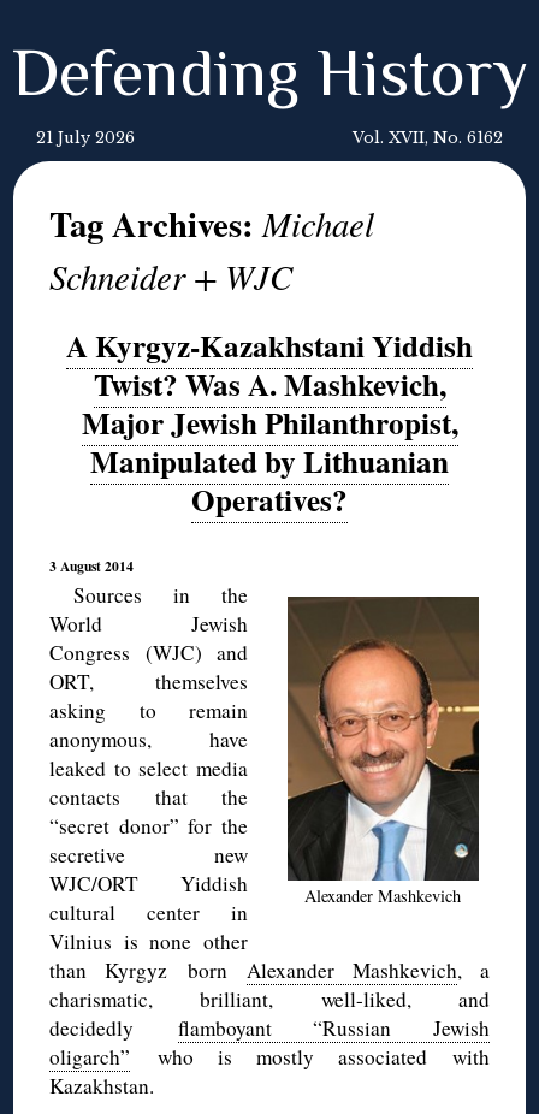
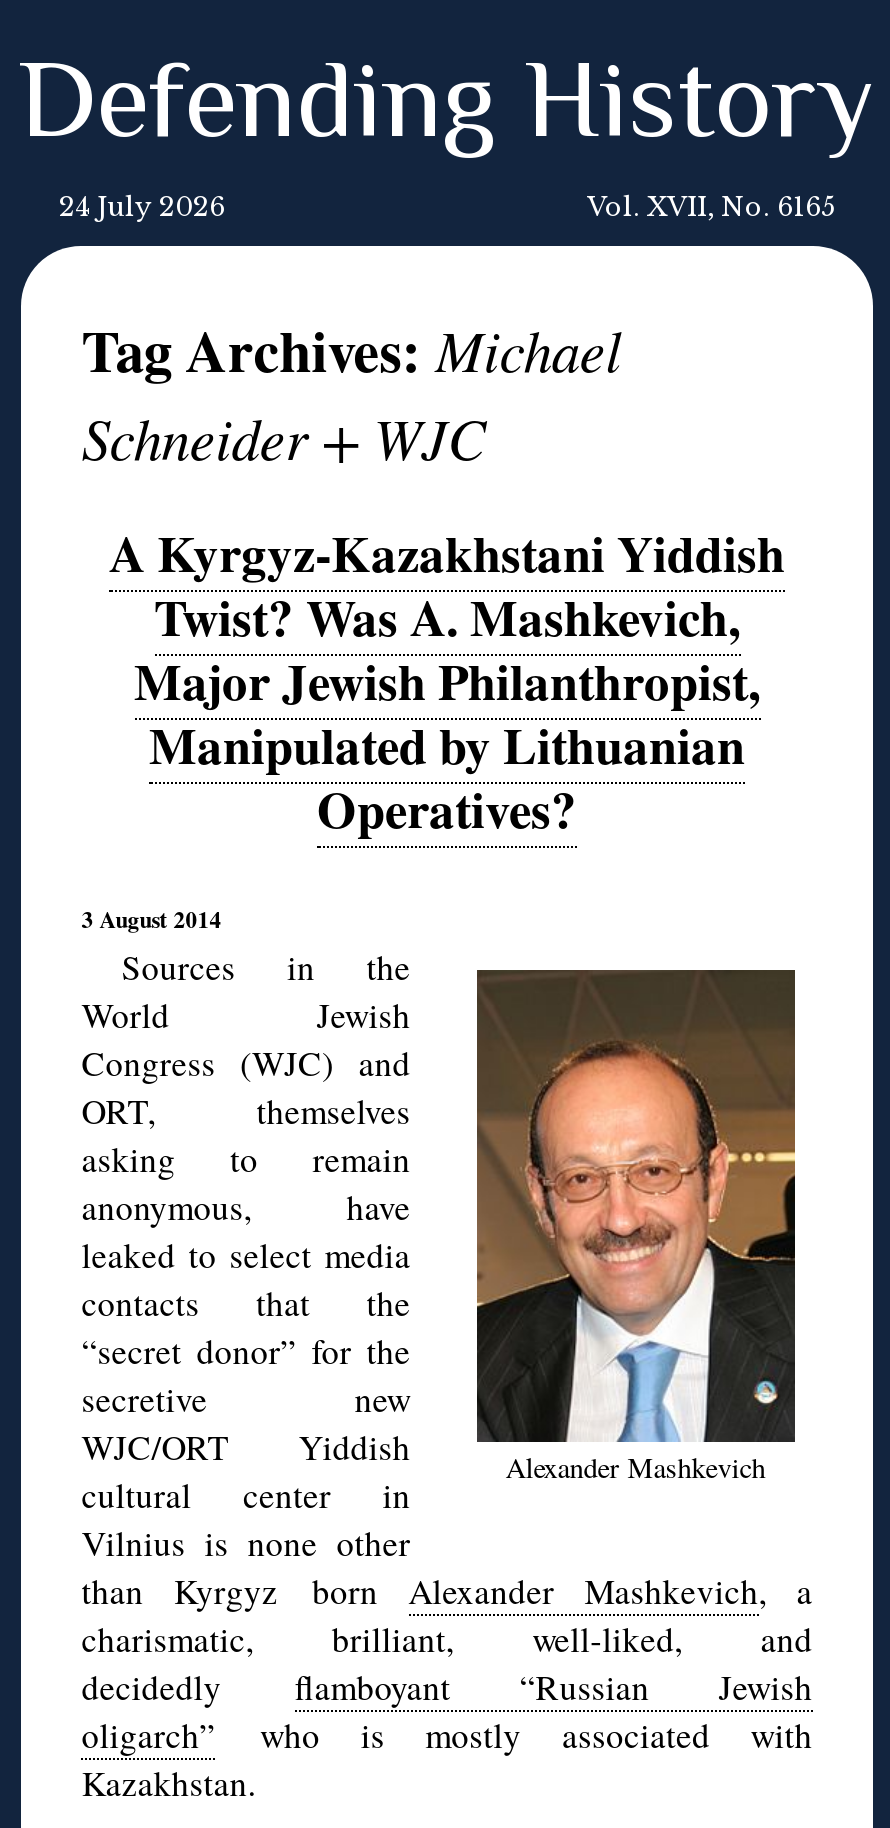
- 21 July 2026
+ 24 July 2026

- Vol. XVII, No. 6162
+ Vol. XVII, No. 6165
